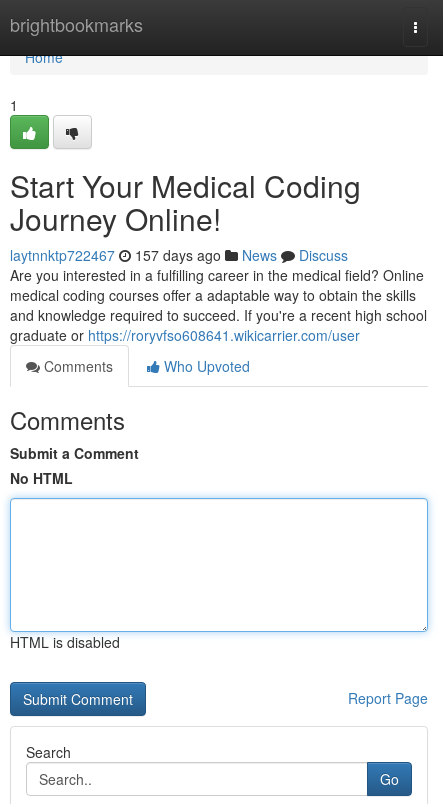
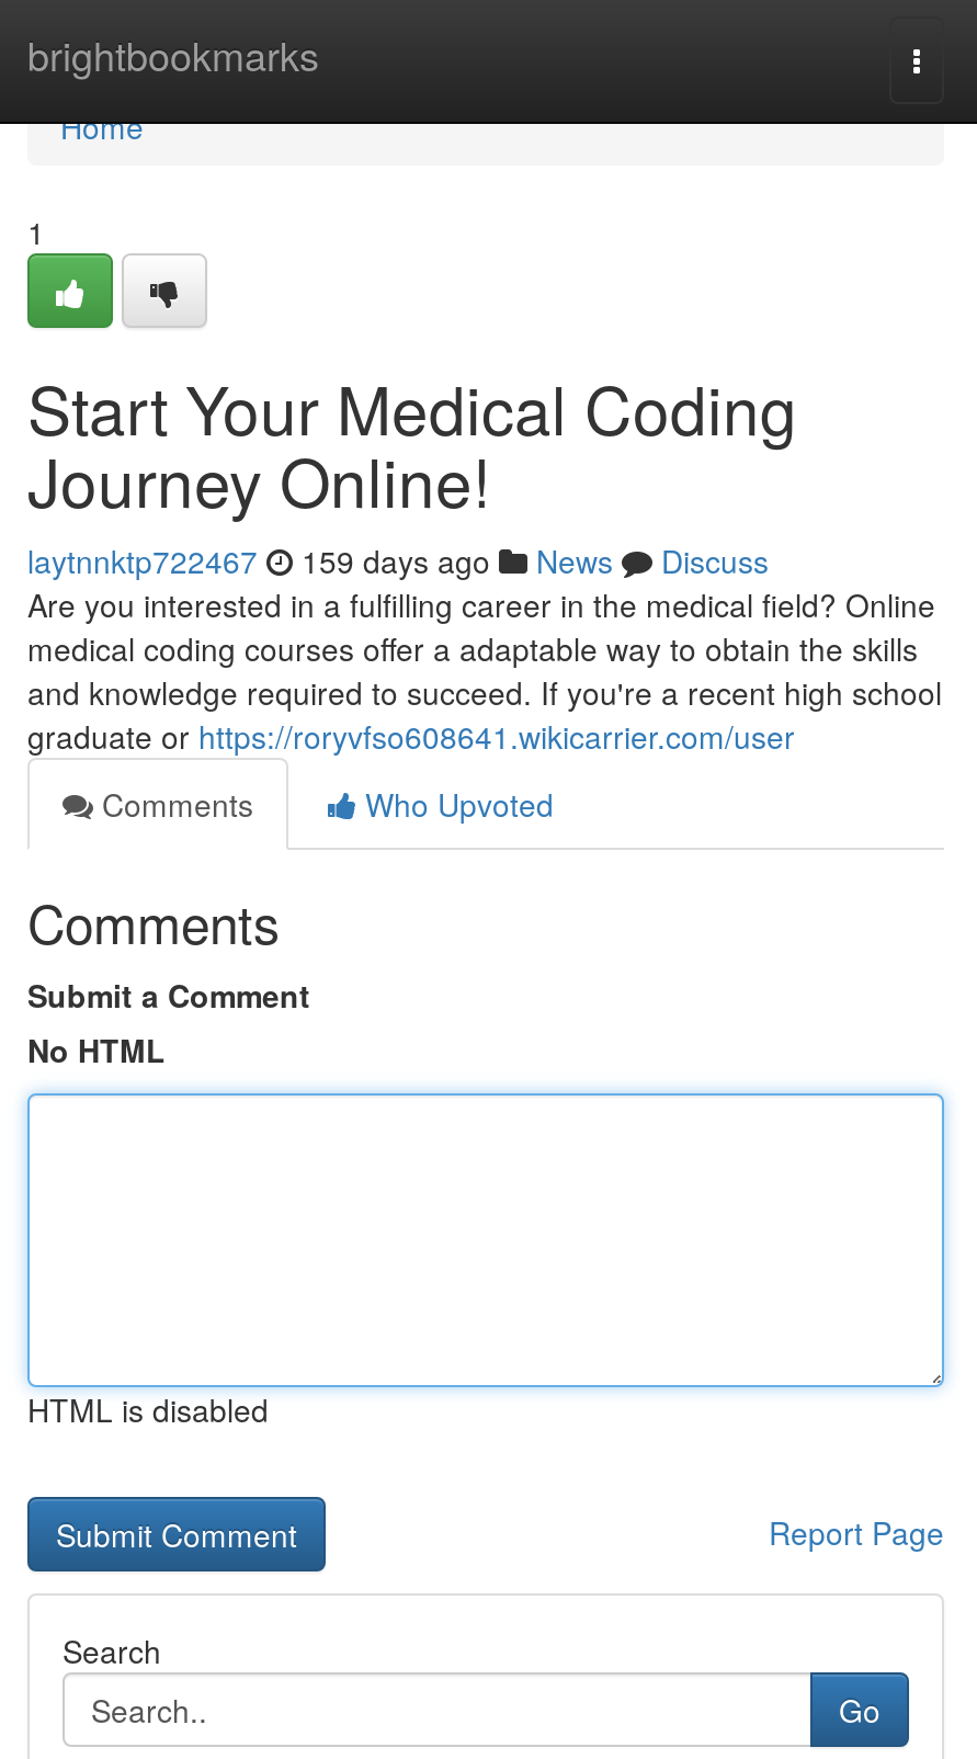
- laytnnktp722467 157 days ago News Discuss
+ laytnnktp722467 159 days ago News Discuss
